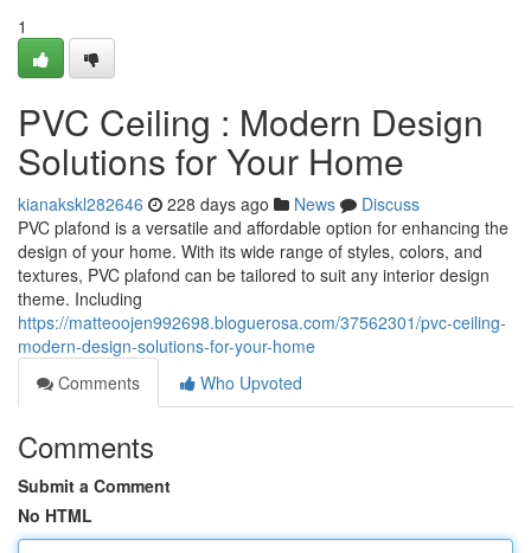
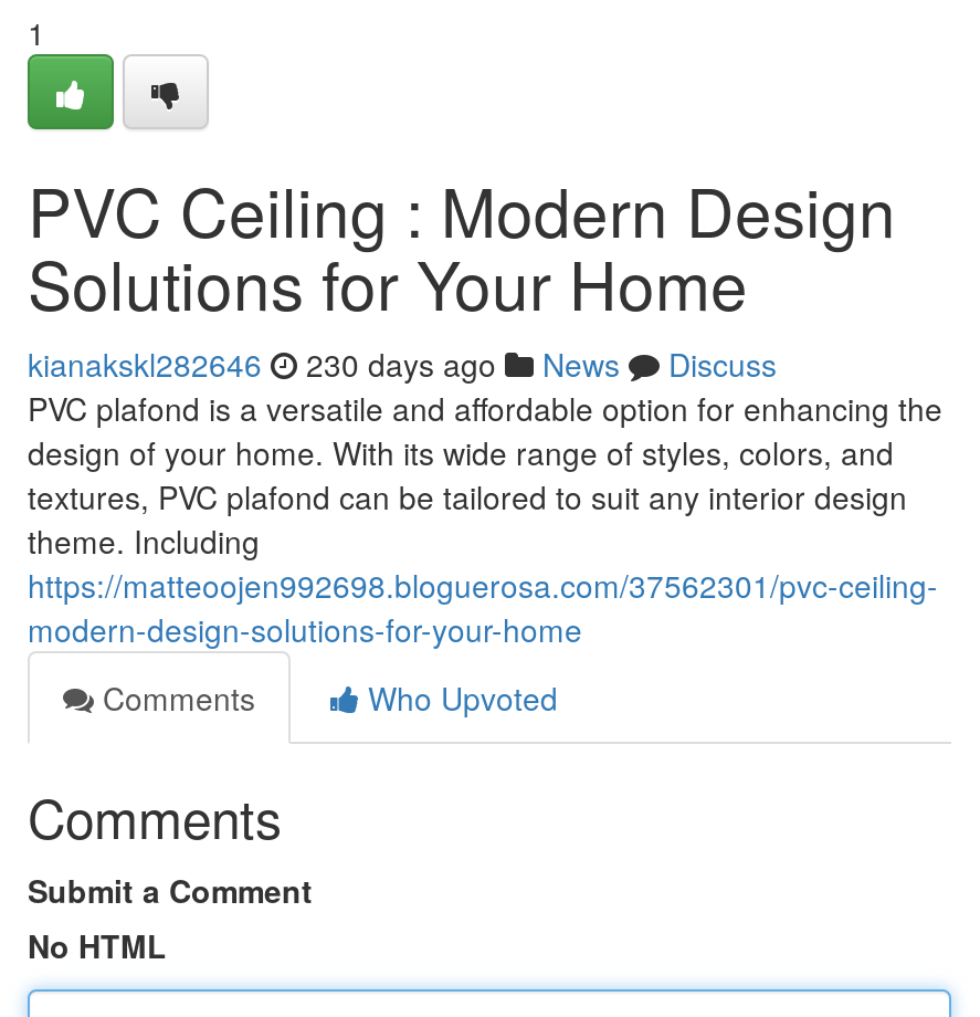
- kianakskl282646 228 days ago News Discuss
+ kianakskl282646 230 days ago News Discuss
